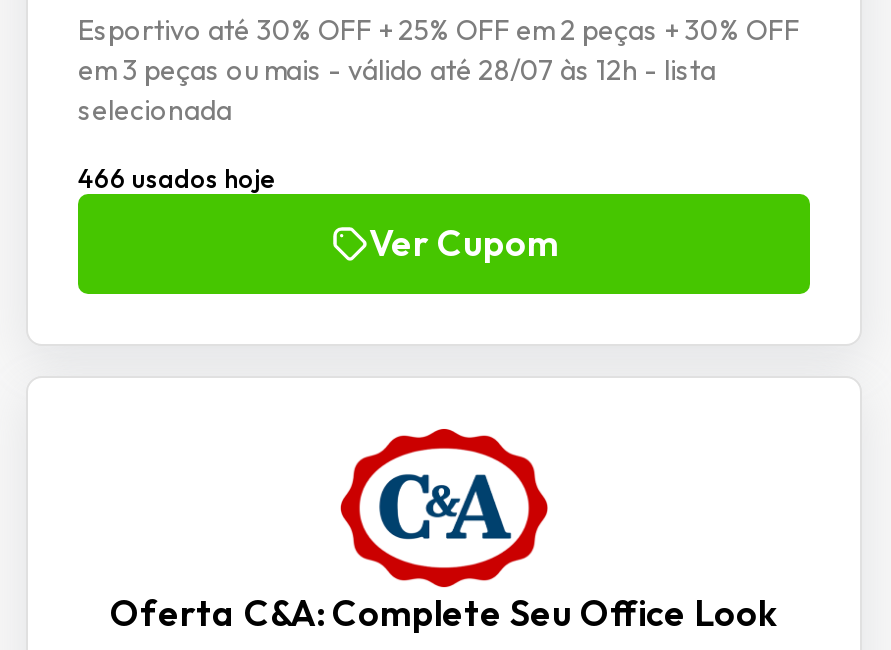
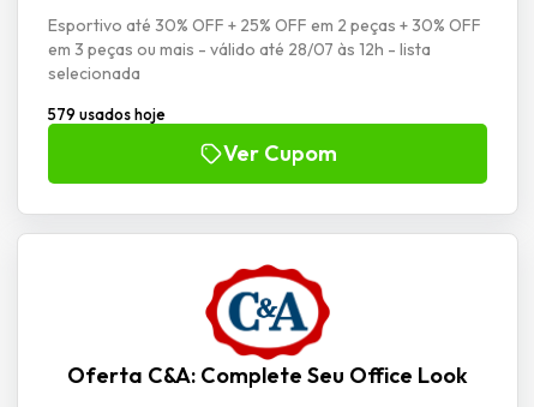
- 466 usados hoje
+ 579 usados hoje
